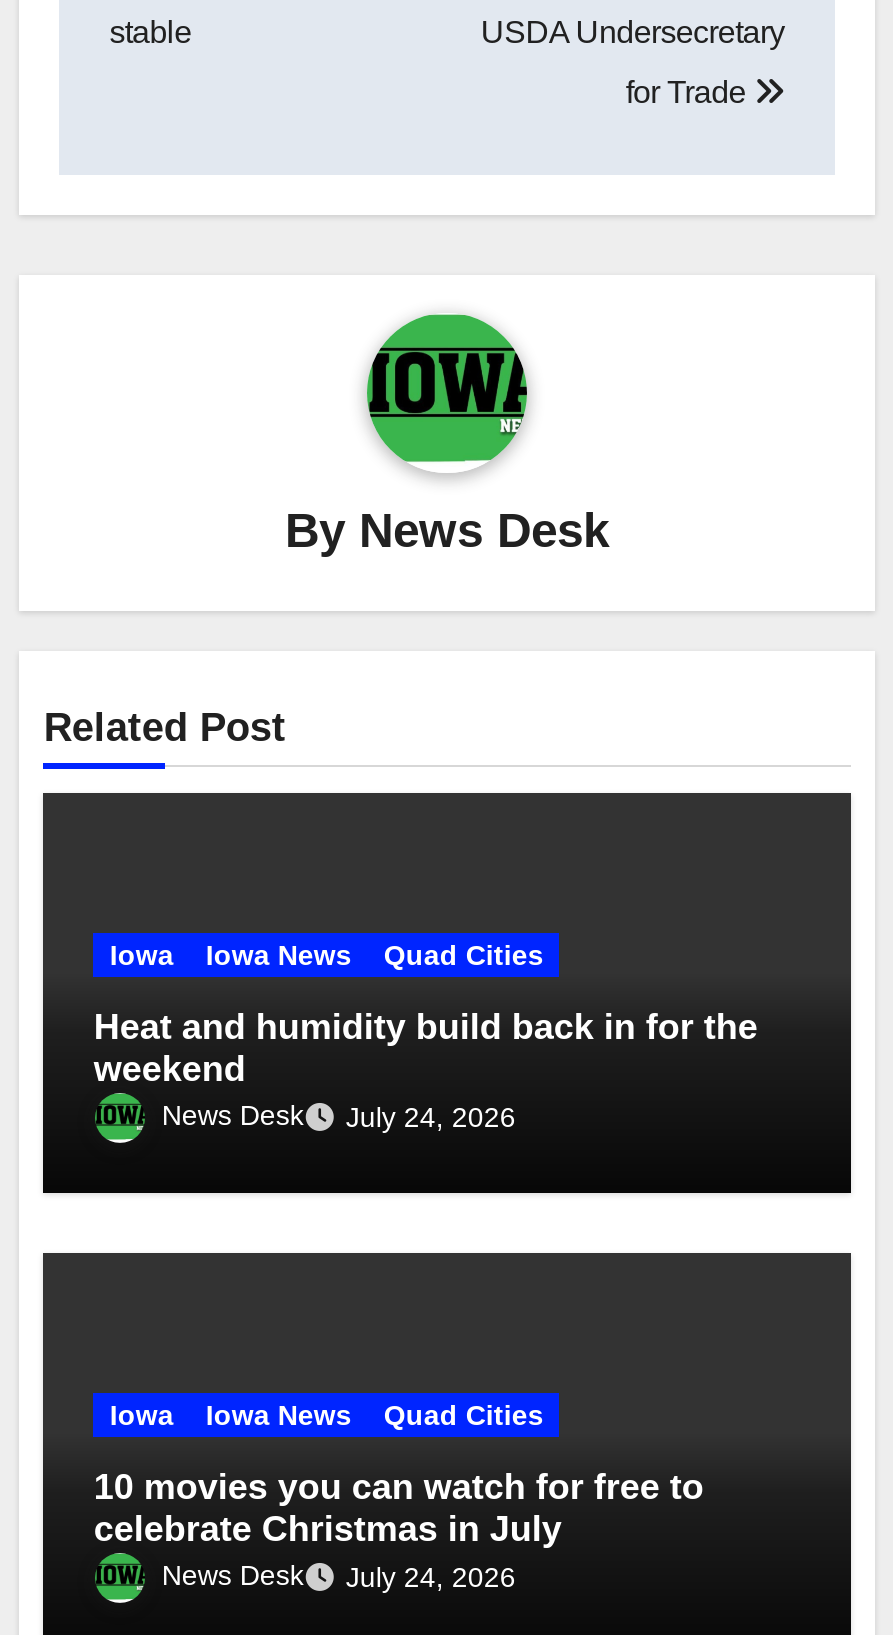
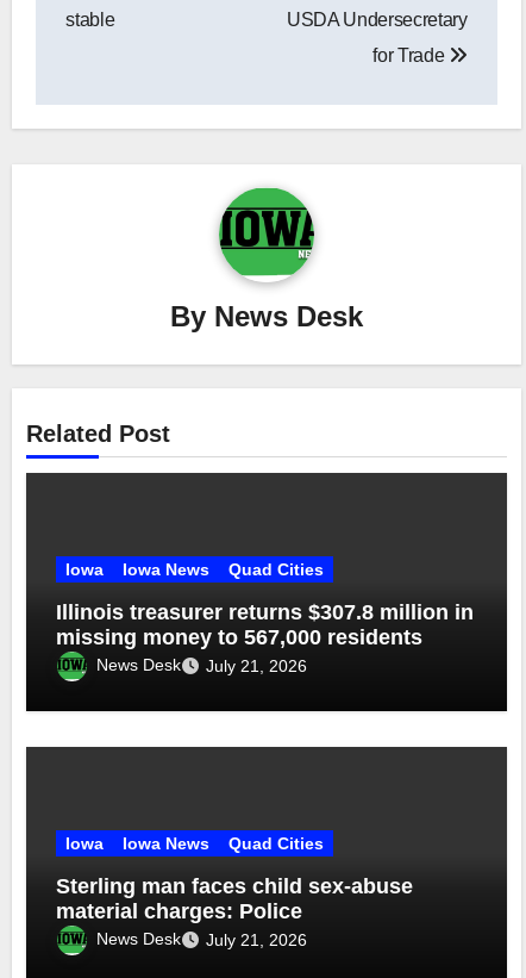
- Heat and humidity build back in for the
- weekend
+ Illinois treasurer returns $307.8 million in
+ missing money to 567,000 residents

- News Desk July 24, 2026
+ News Desk July 21, 2026

- 10 movies you can watch for free to
- celebrate Christmas in July
+ Sterling man faces child sex-abuse
+ material charges: Police

- News Desk July 24, 2026
+ News Desk July 21, 2026
